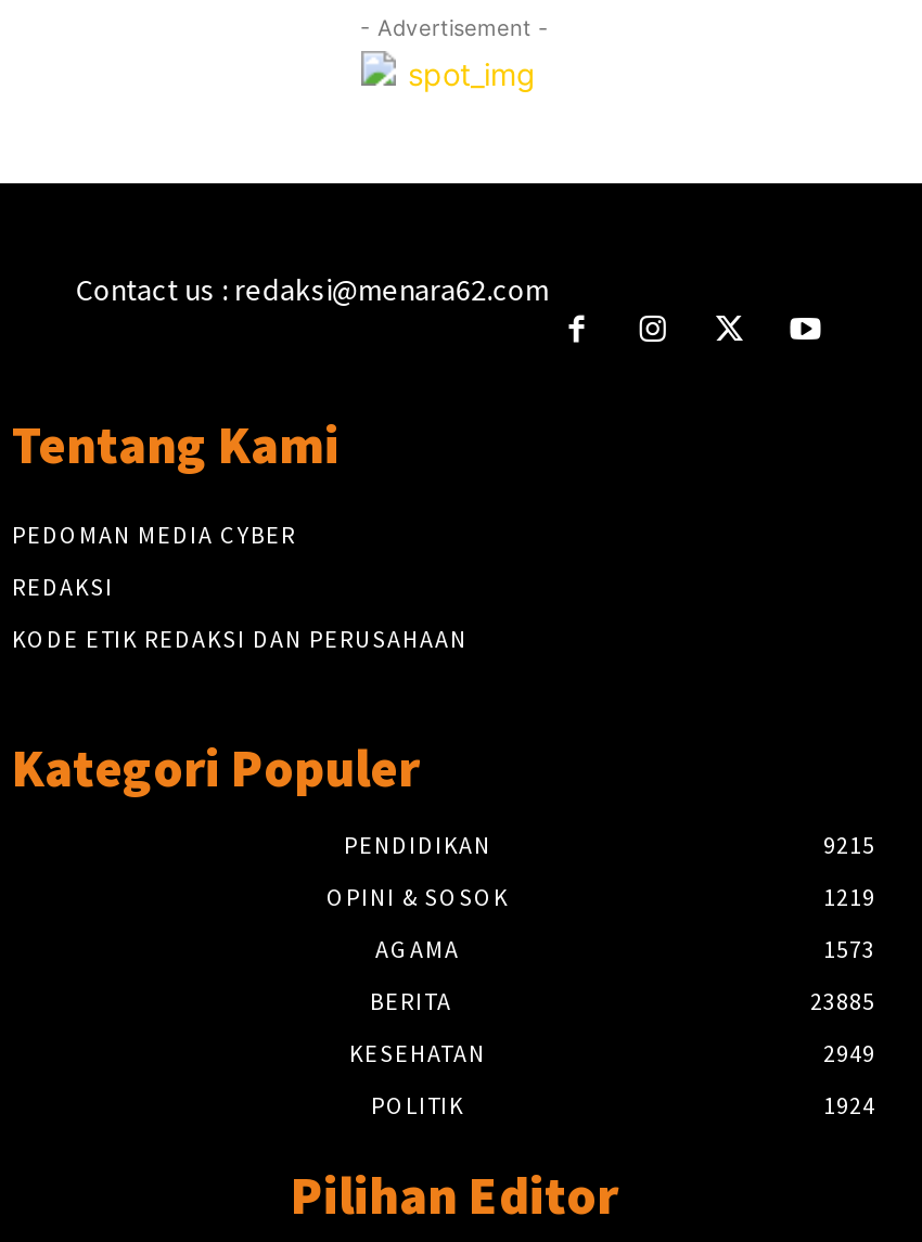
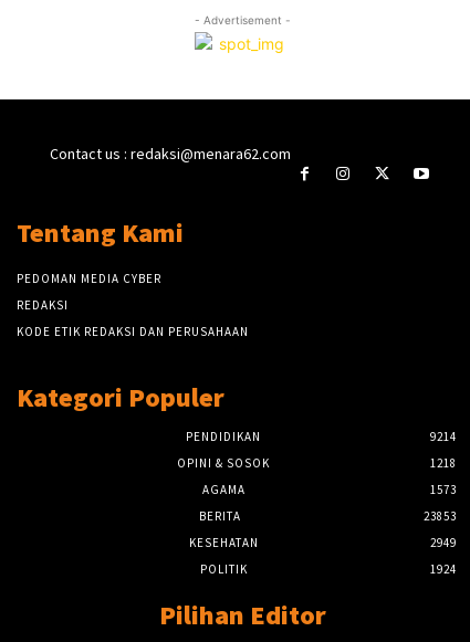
- 9215
+ 9214

- 1219
+ 1218

- 23885
+ 23853
